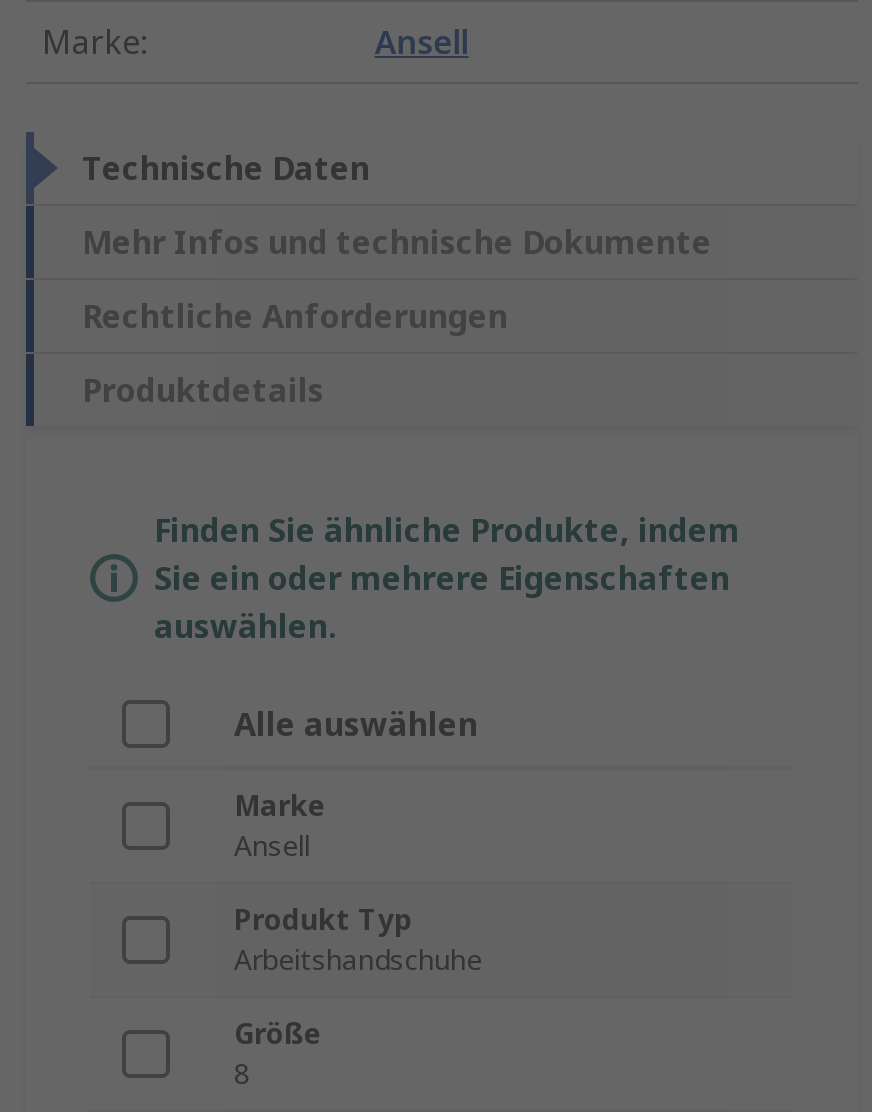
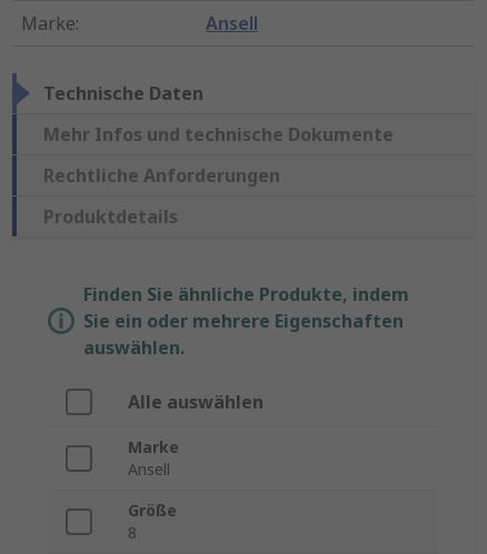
- Produkt Typ
- Arbeitshandschuhe
